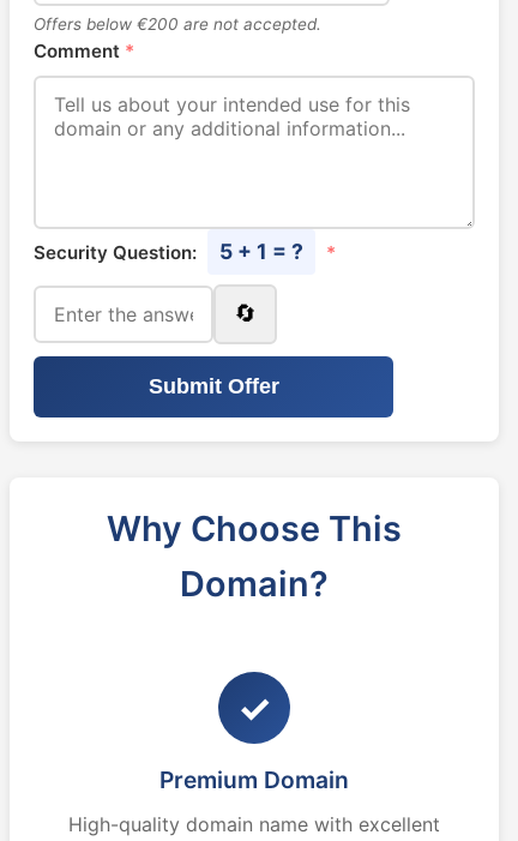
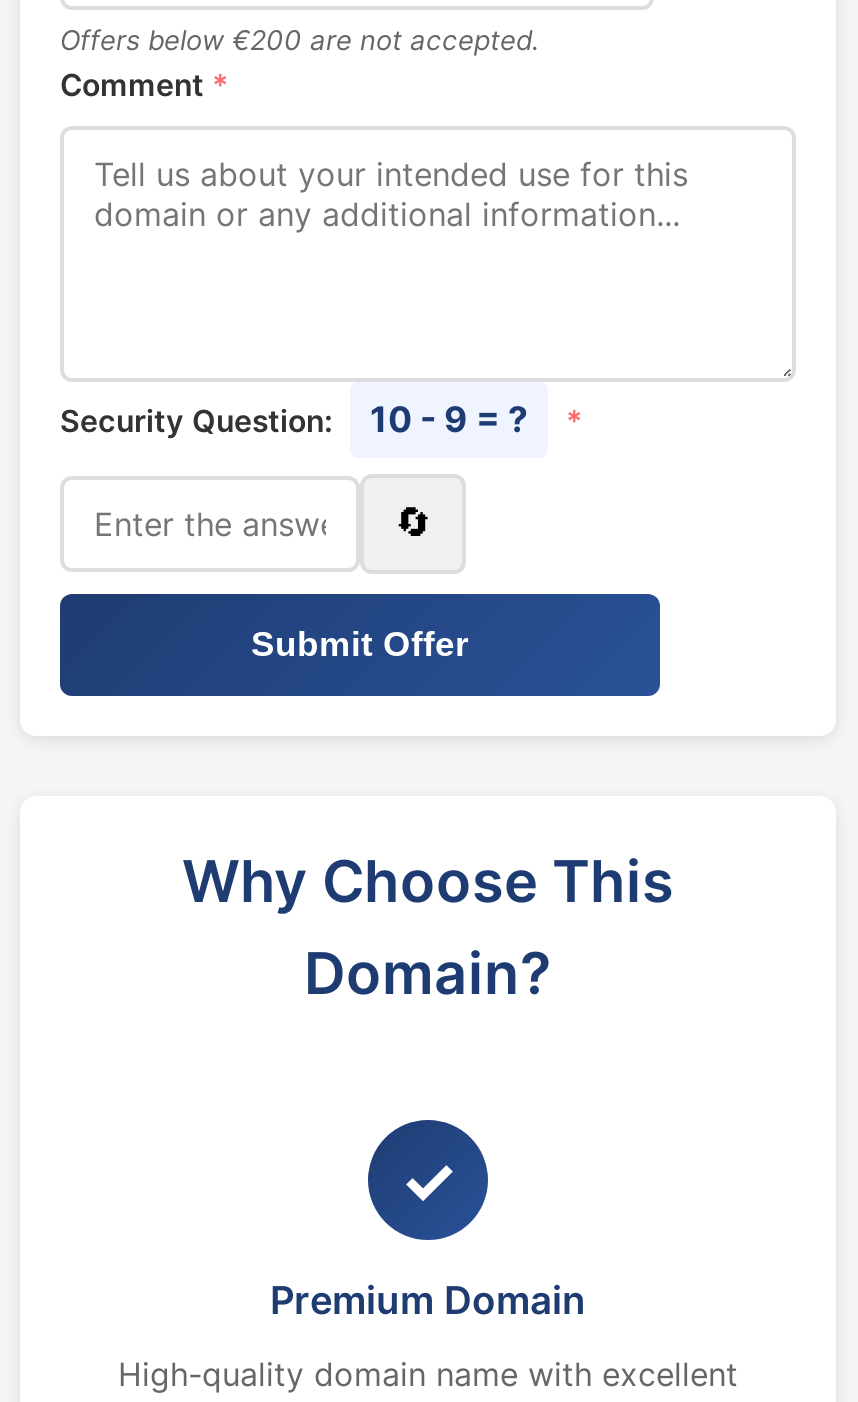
- 5 + 1 = ?
+ 10 - 9 = ?
